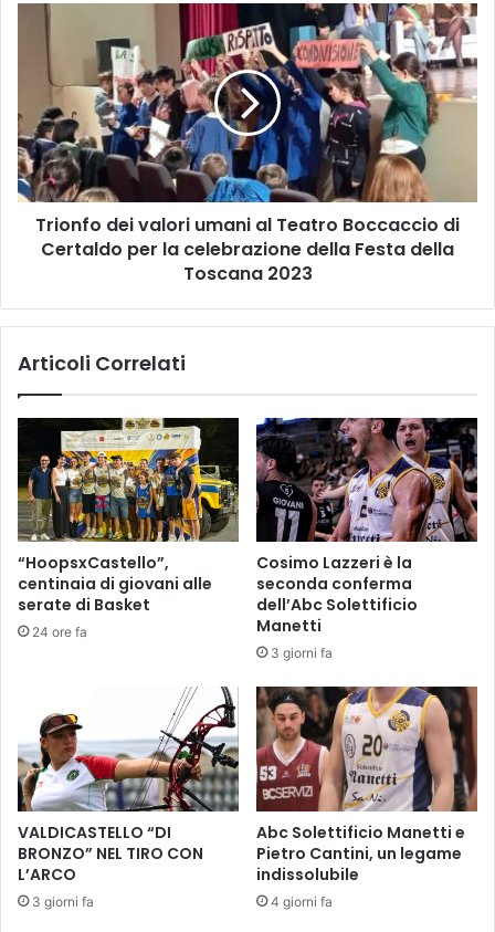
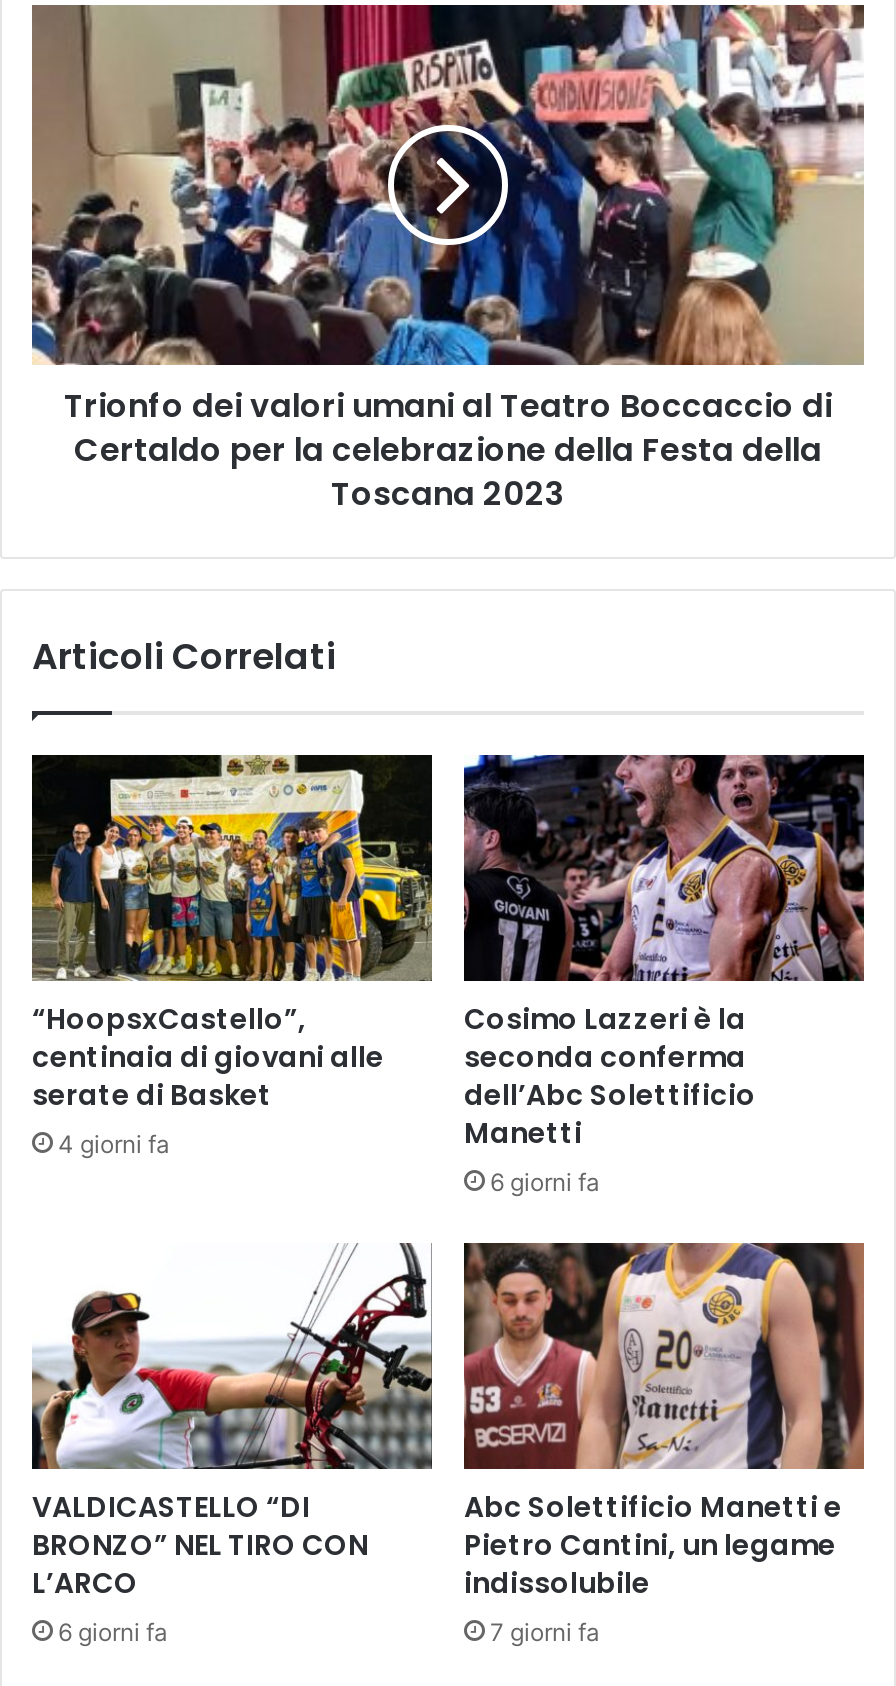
- 24 ore fa
+ 4 giorni fa

- 3 giorni fa
+ 6 giorni fa

- 3 giorni fa
+ 6 giorni fa

- 4 giorni fa
+ 7 giorni fa
